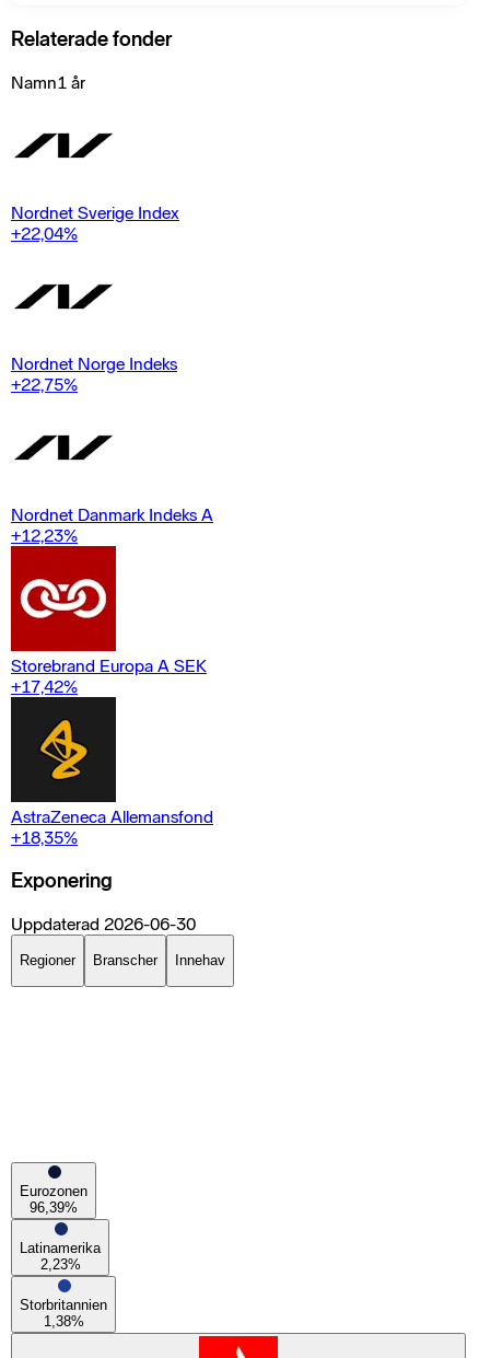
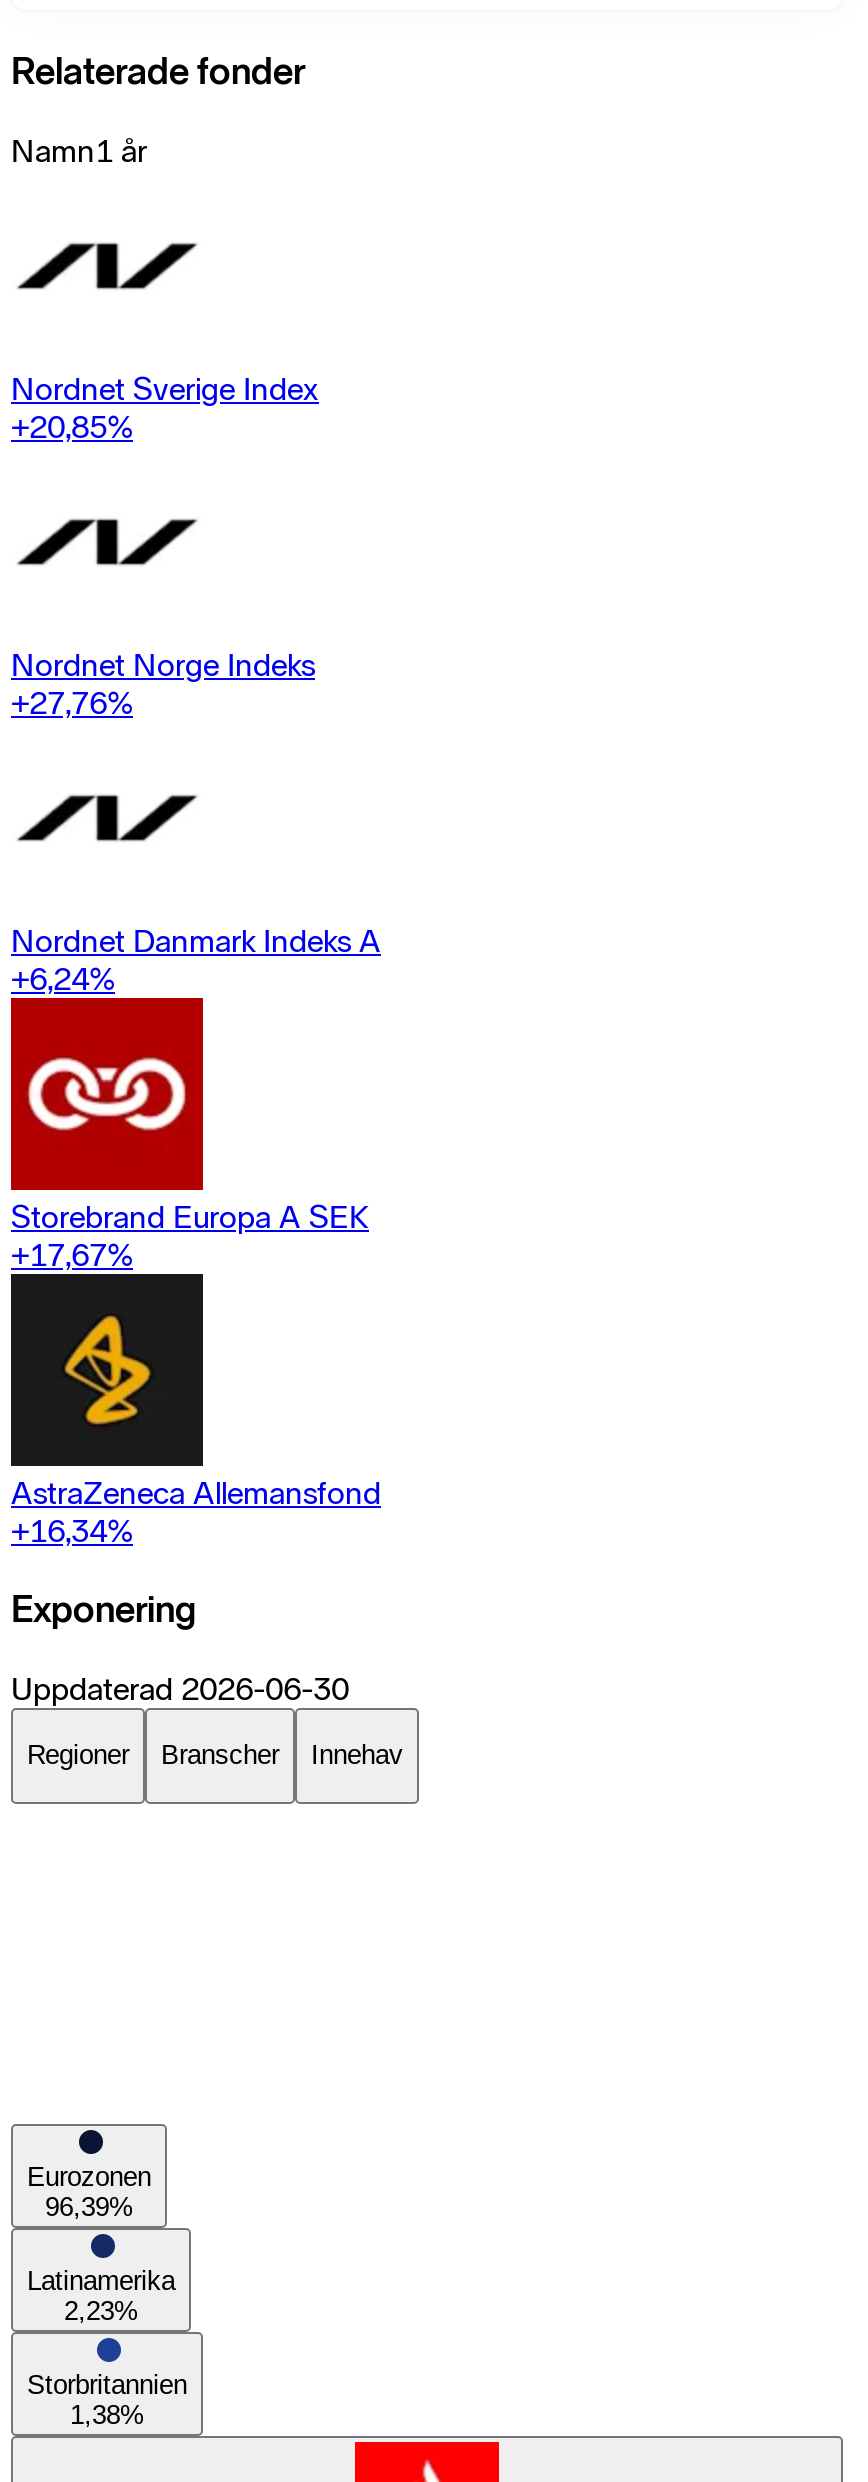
- +22,04%
+ +20,85%

- +22,75%
+ +27,76%

- +12,23%
+ +6,24%

- +17,42%
+ +17,67%

- +18,35%
+ +16,34%
